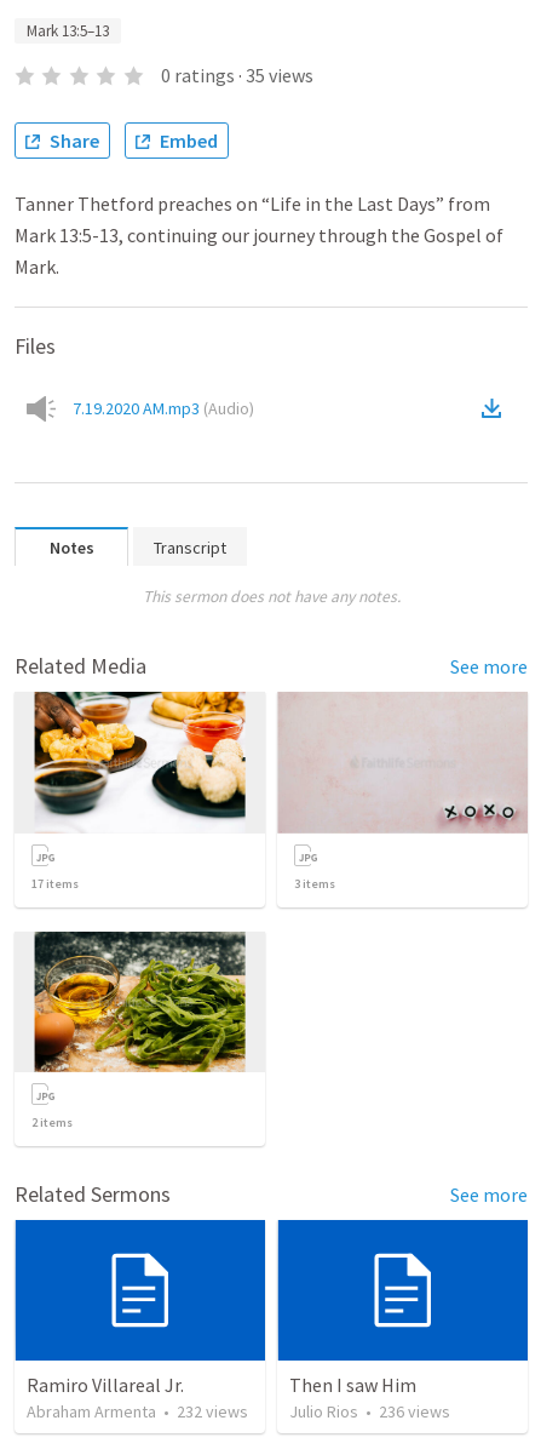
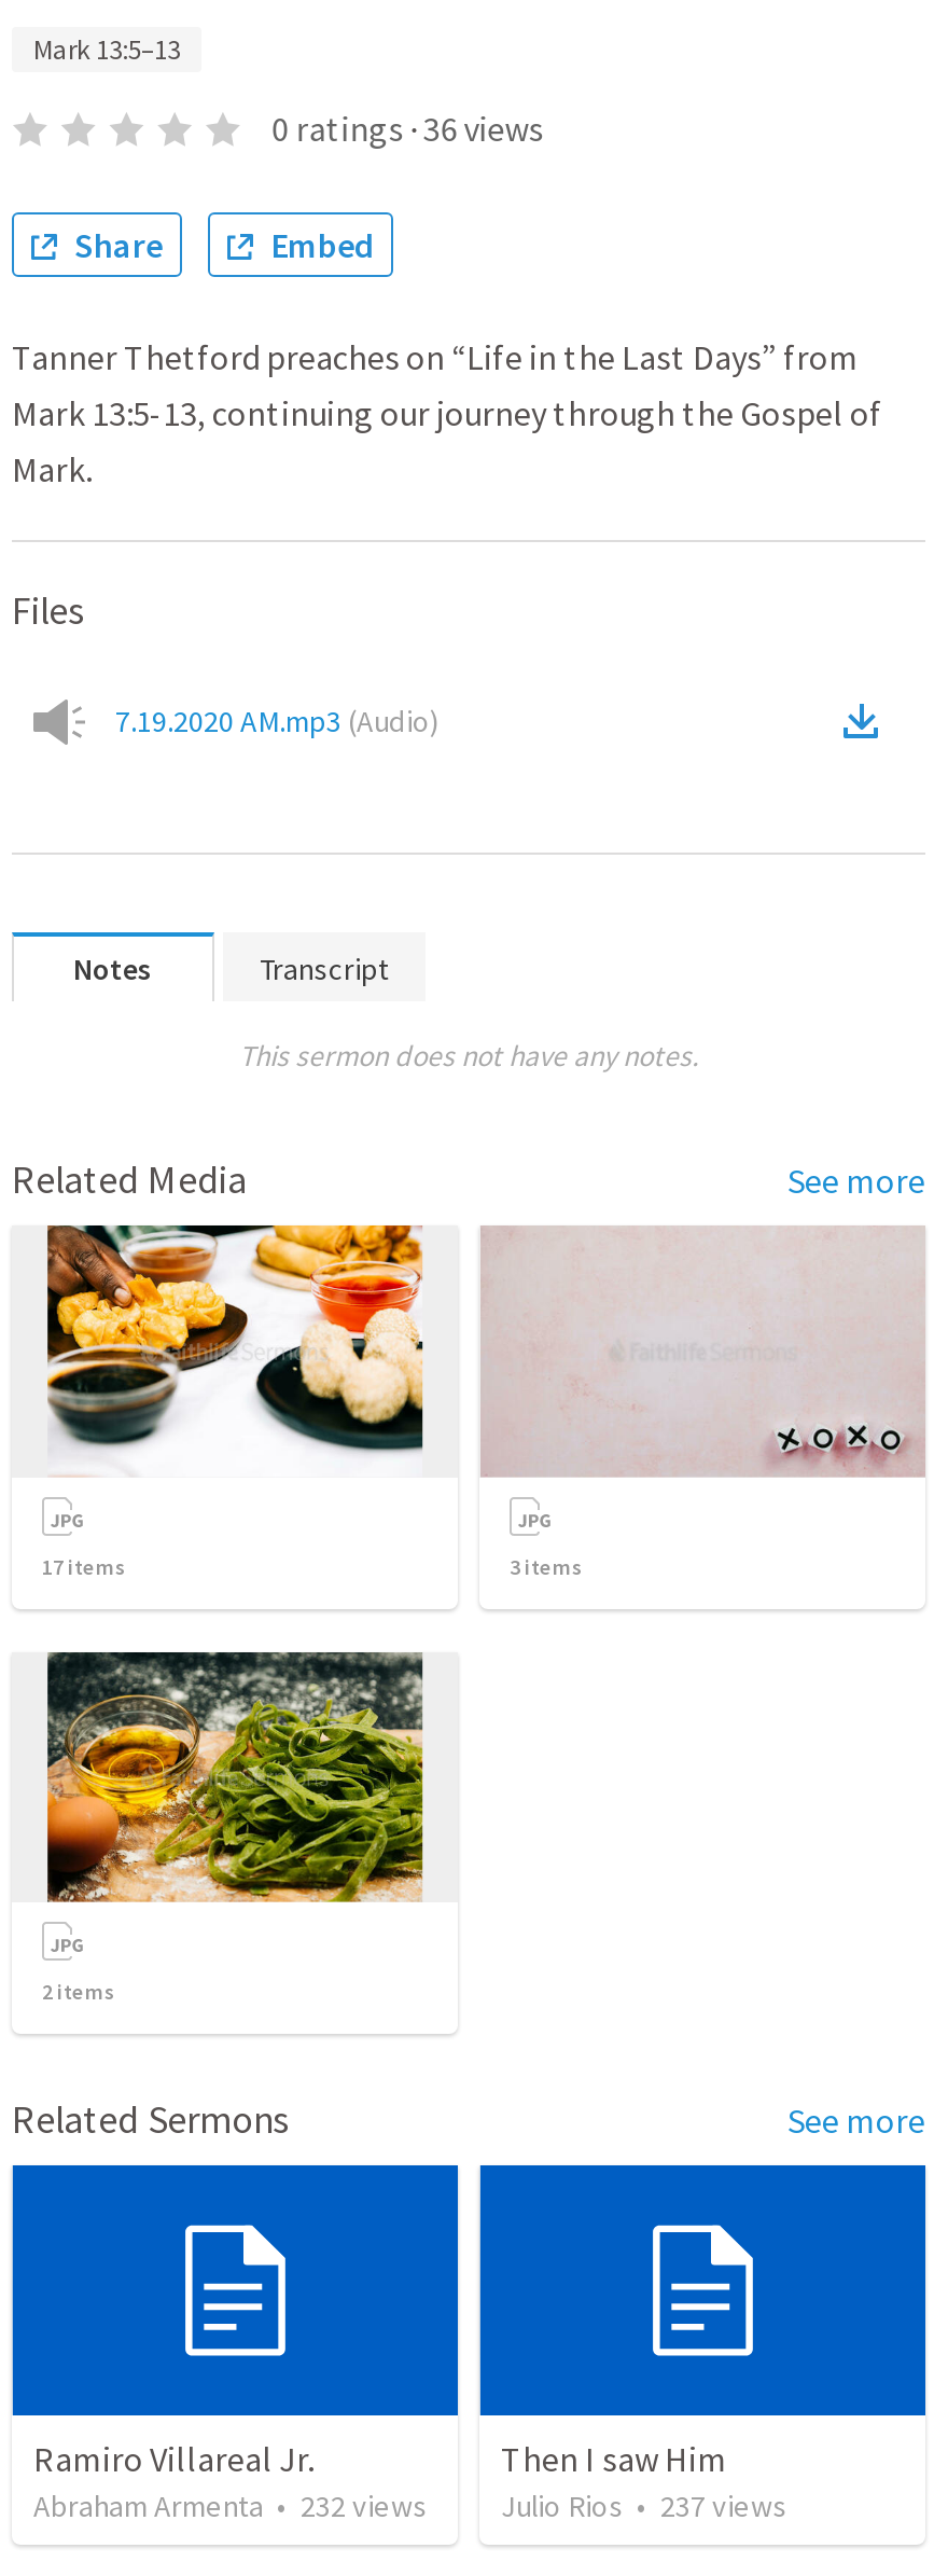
- 0 ratings · 35 views
+ 0 ratings · 36 views

- Julio Rios • 236 views
+ Julio Rios • 237 views
